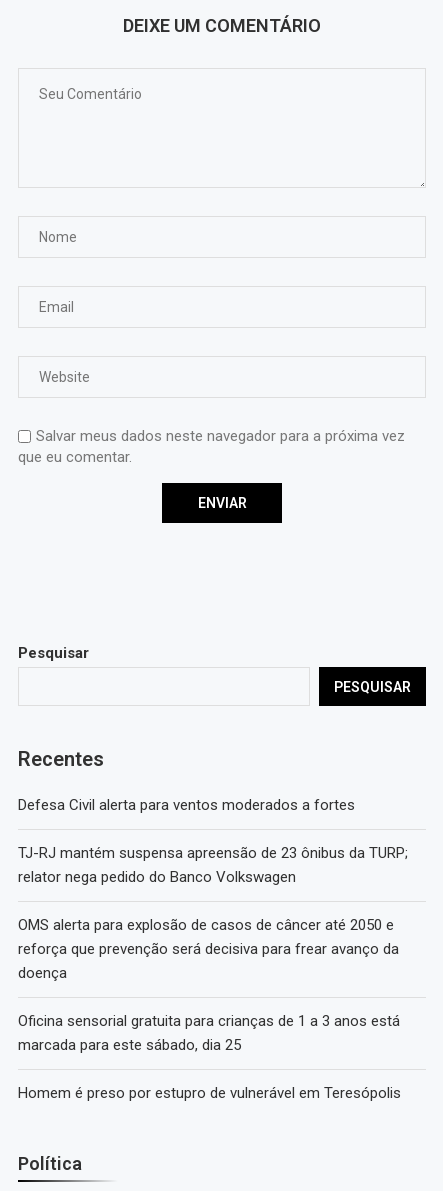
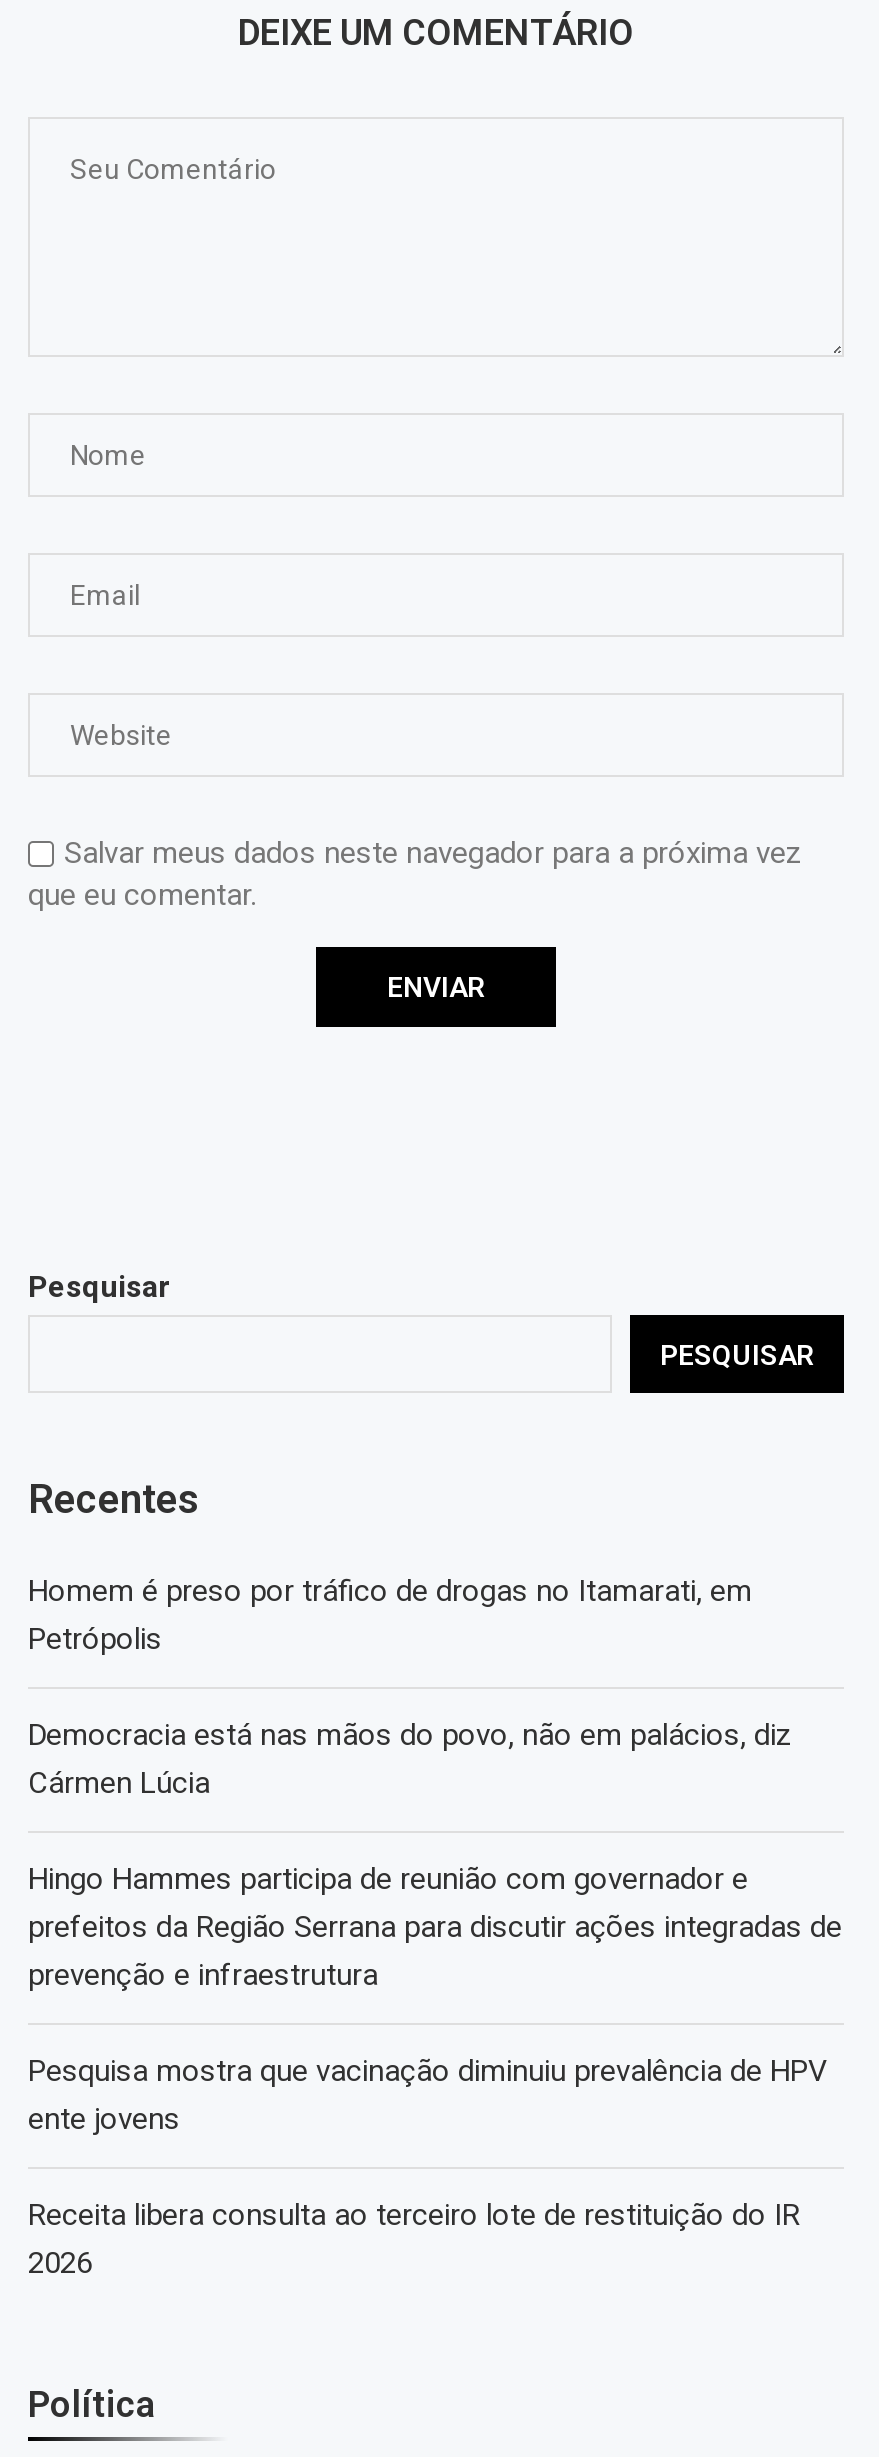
- Defesa Civil alerta para ventos moderados a fortes
+ Homem é preso por tráfico de drogas no Itamarati, em
+ Petrópolis

- TJ-RJ mantém suspensa apreensão de 23 ônibus da TURP;
- relator nega pedido do Banco Volkswagen
+ Democracia está nas mãos do povo, não em palácios, diz
+ Cármen Lúcia

- OMS alerta para explosão de casos de câncer até 2050 e
- reforça que prevenção será decisiva para frear avanço da
- doença
+ Hingo Hammes participa de reunião com governador e
+ prefeitos da Região Serrana para discutir ações integradas de
+ prevenção e infraestrutura

- Oficina sensorial gratuita para crianças de 1 a 3 anos está
- marcada para este sábado, dia 25
+ Pesquisa mostra que vacinação diminuiu prevalência de HPV
+ ente jovens

- Homem é preso por estupro de vulnerável em Teresópolis
+ Receita libera consulta ao terceiro lote de restituição do IR
+ 2026
